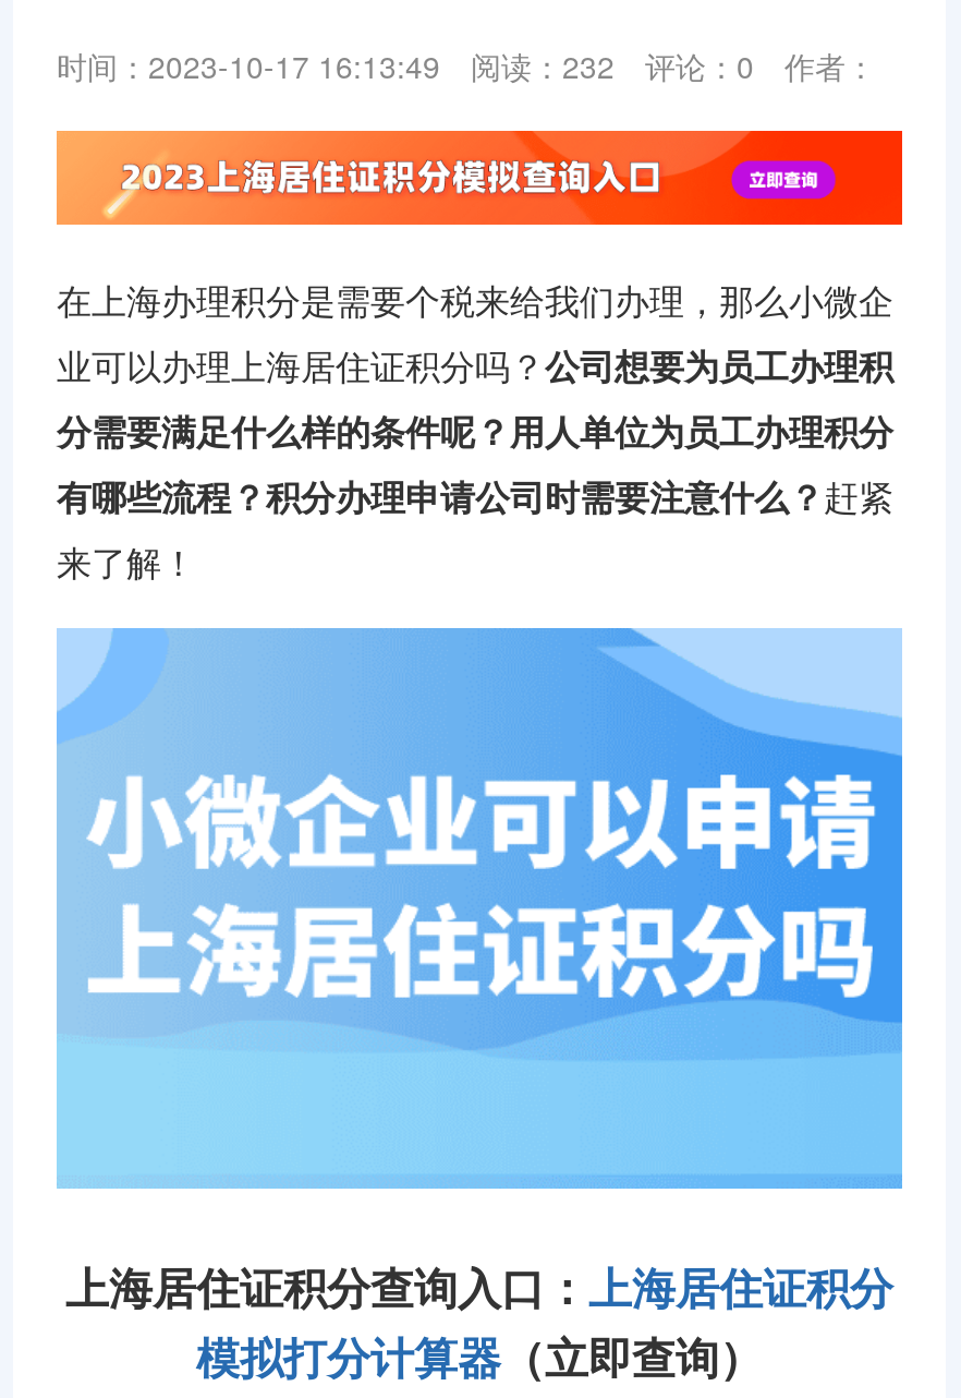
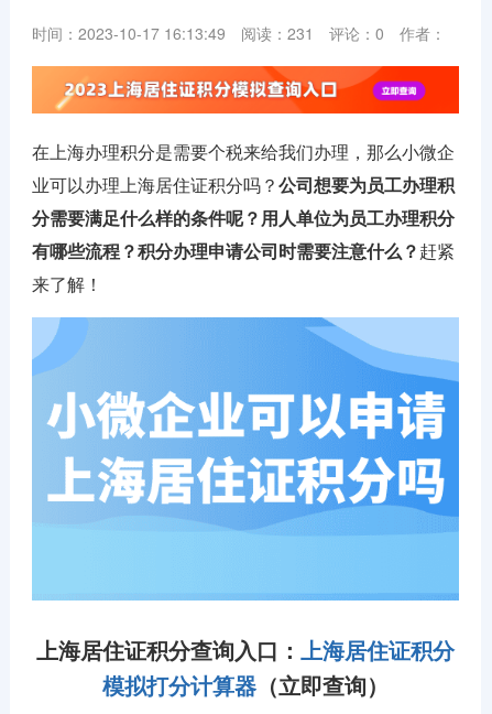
- 时间：2023-10-17 16:13:49 阅读：232 评论：0 作者：
+ 时间：2023-10-17 16:13:49 阅读：231 评论：0 作者：
